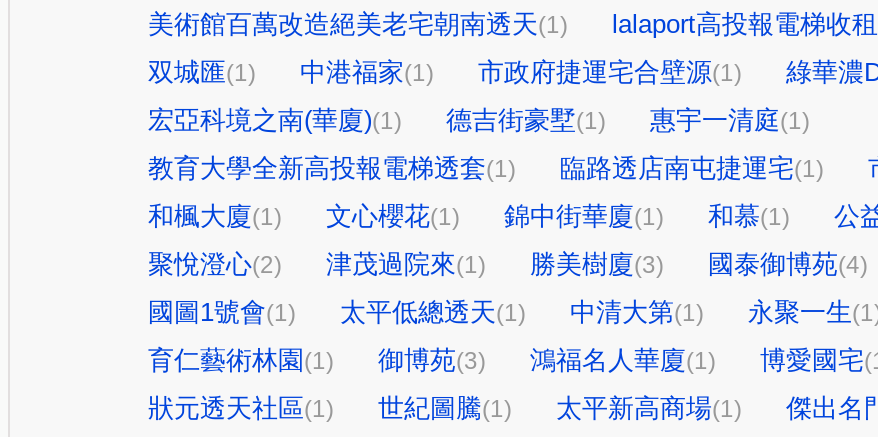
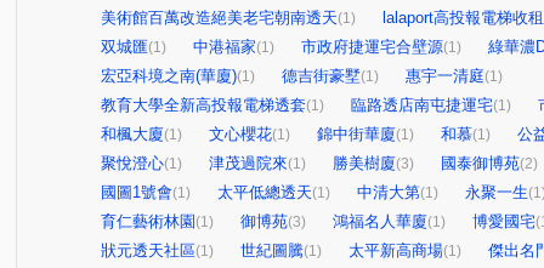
- 聚悅澄心(2)
+ 聚悅澄心(1)

- 國泰御博苑(4)
+ 國泰御博苑(2)
